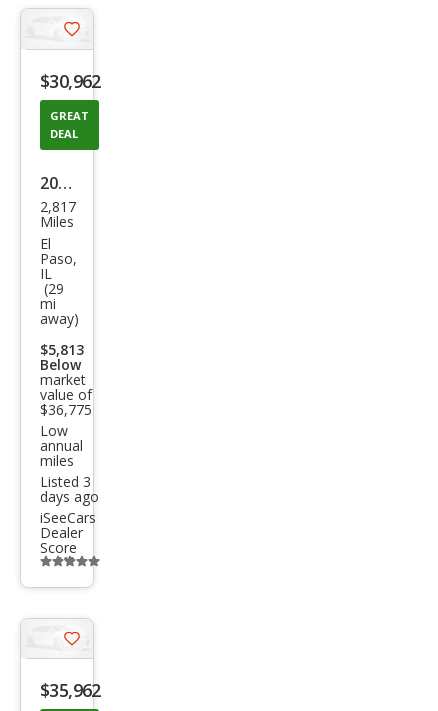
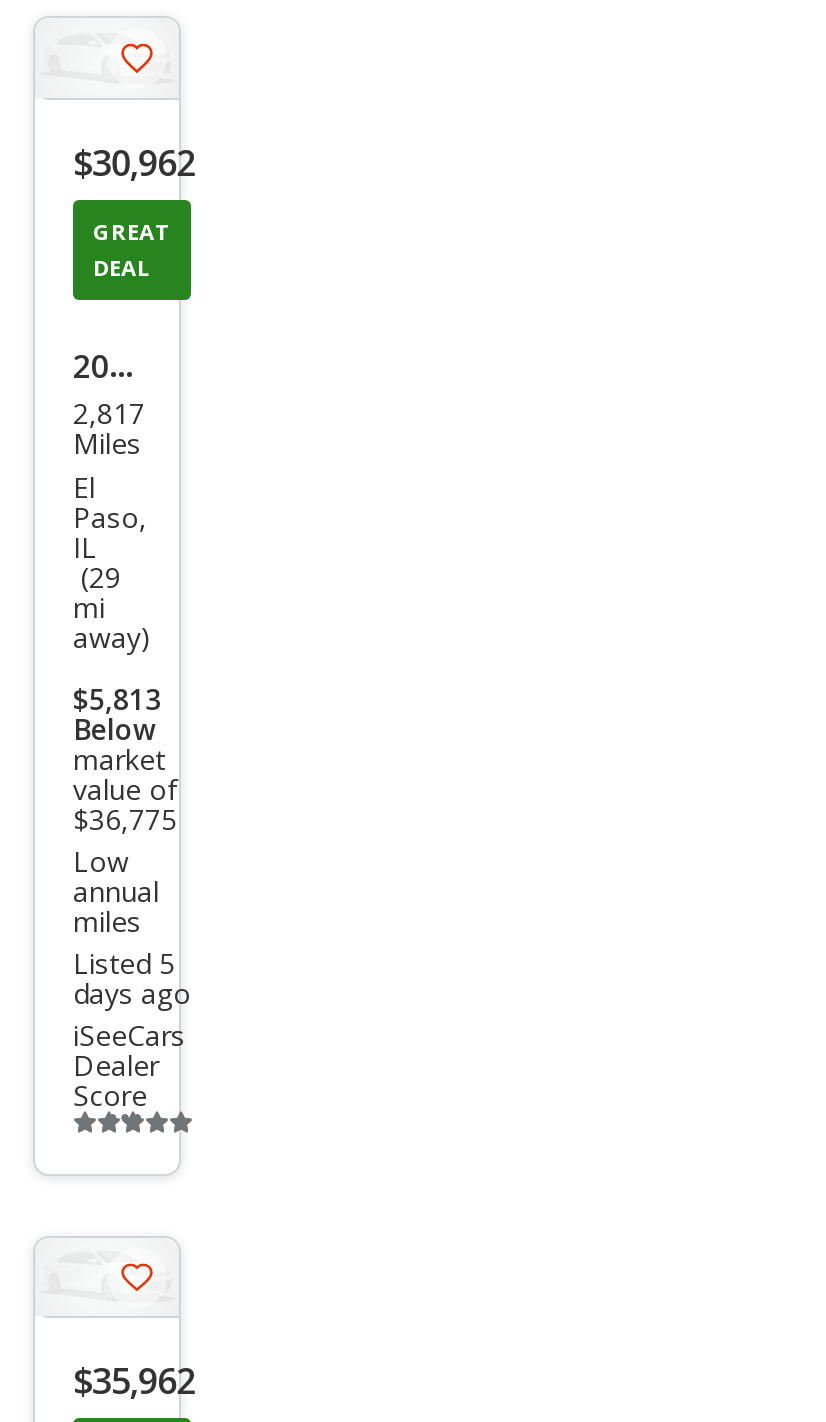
- Listed 3
+ Listed 5
